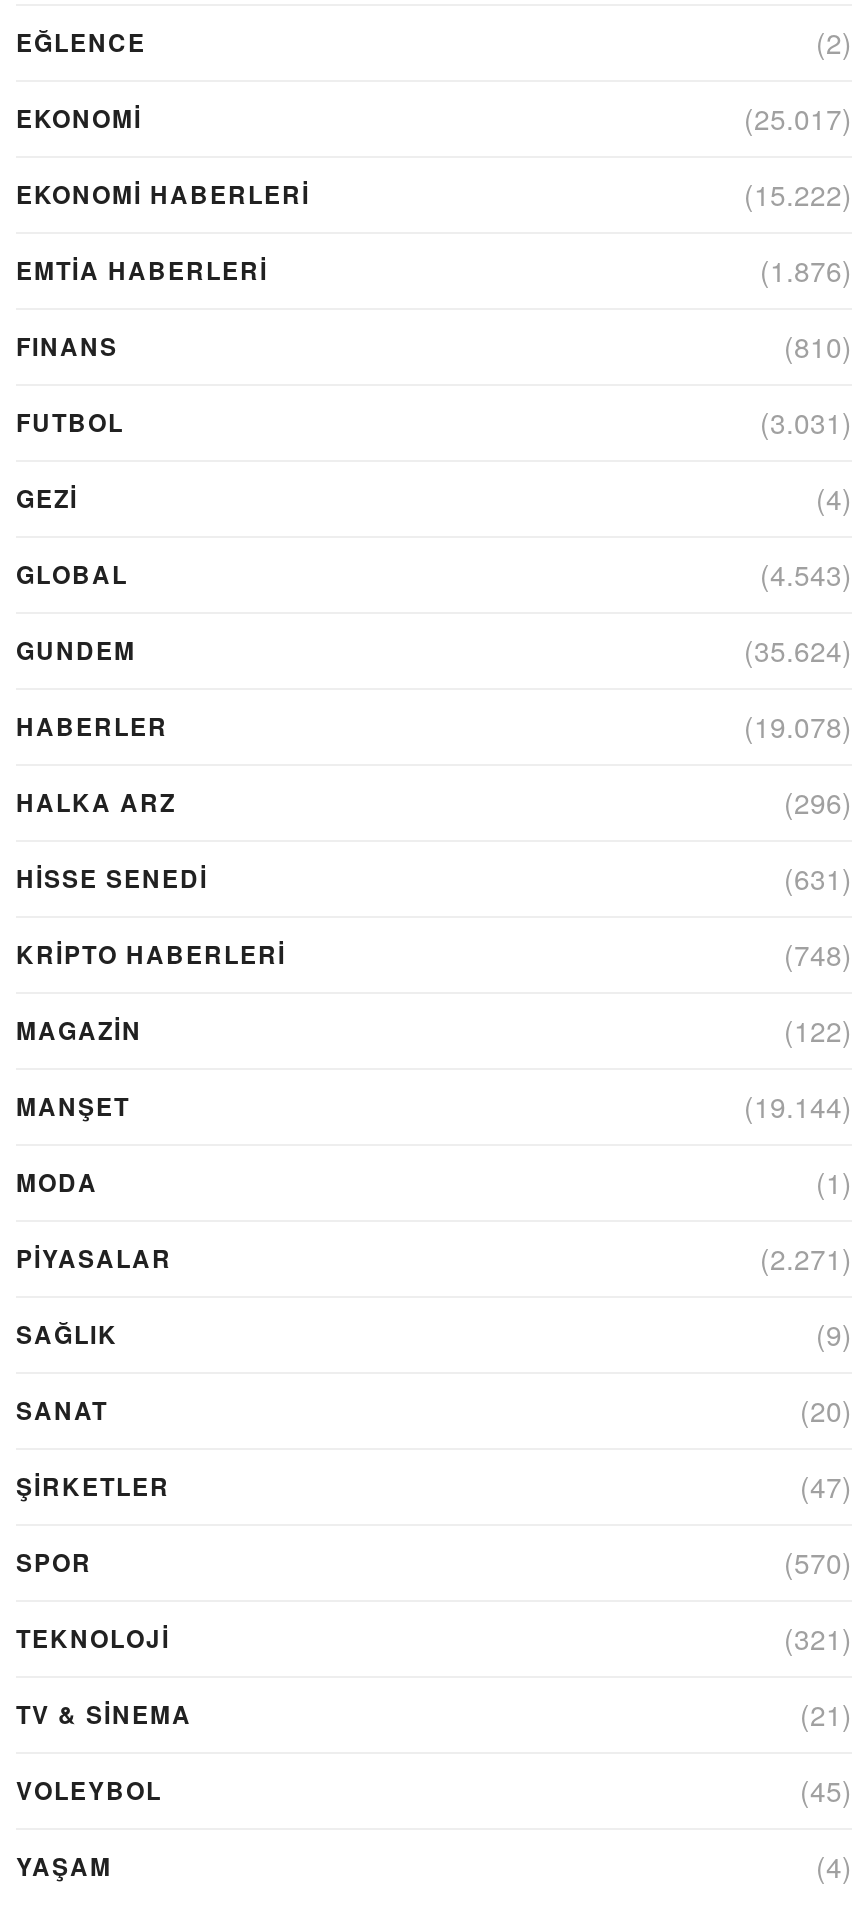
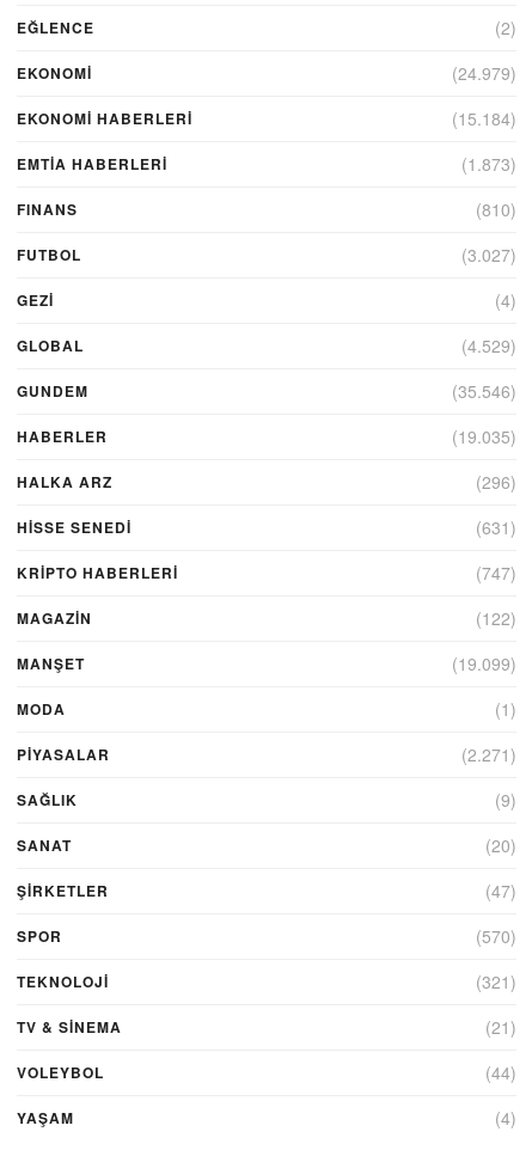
- (25.017)
+ (24.979)

- (15.222)
+ (15.184)

- (1.876)
+ (1.873)

- (3.031)
+ (3.027)

- (4.543)
+ (4.529)

- (35.624)
+ (35.546)

- (19.078)
+ (19.035)

- (748)
+ (747)

- (19.144)
+ (19.099)

- (45)
+ (44)
